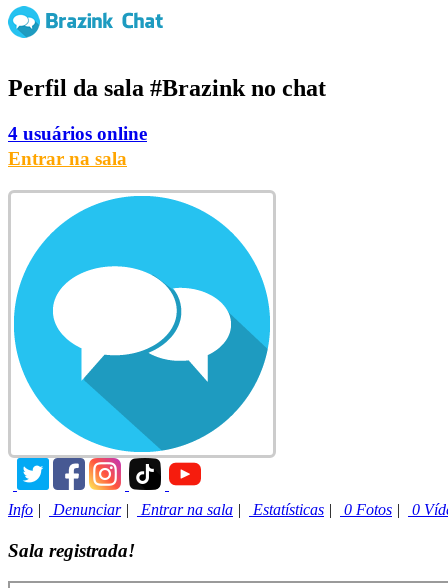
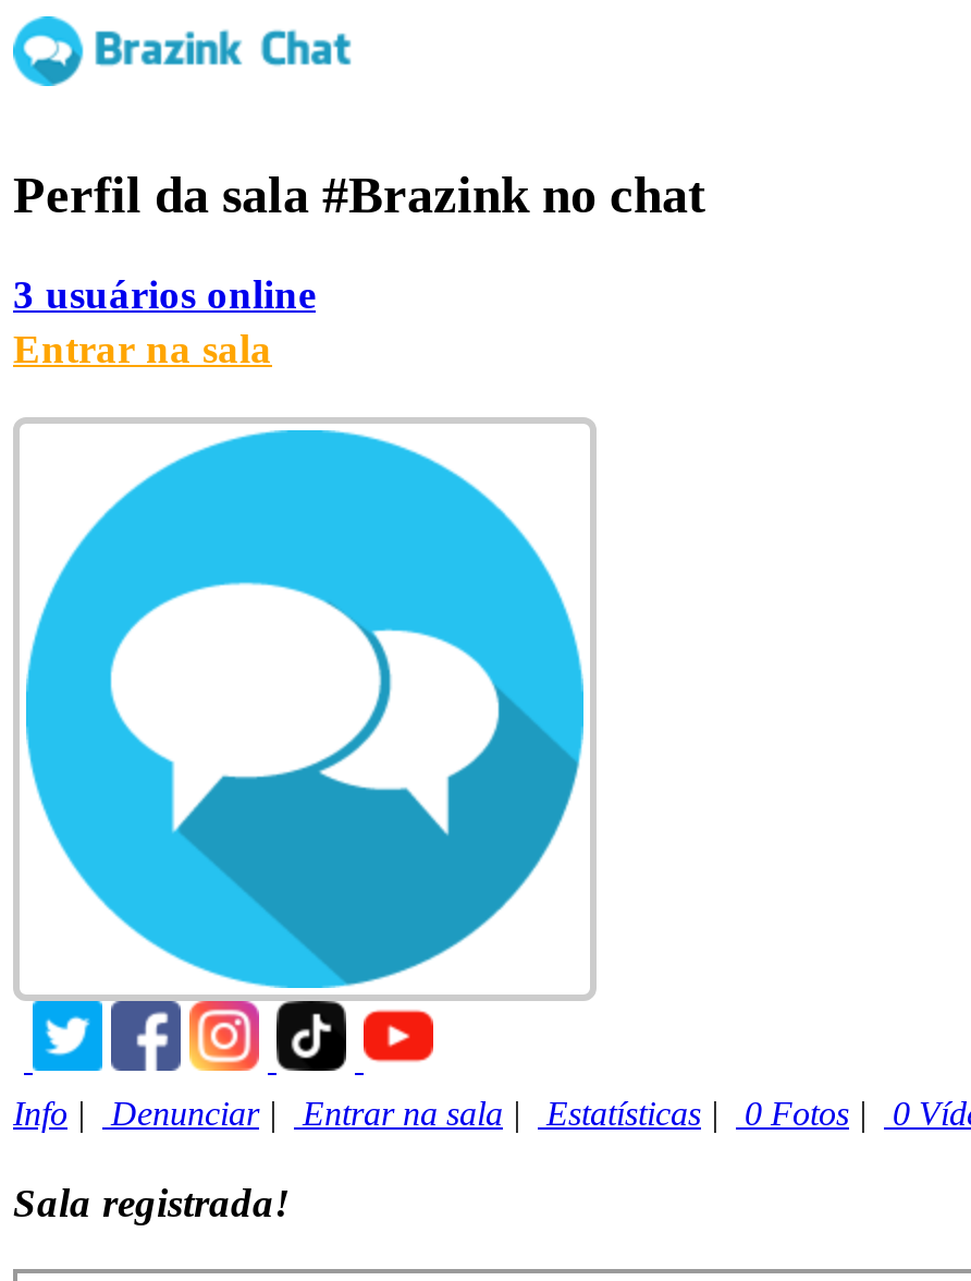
- 4 usuários online
+ 3 usuários online
